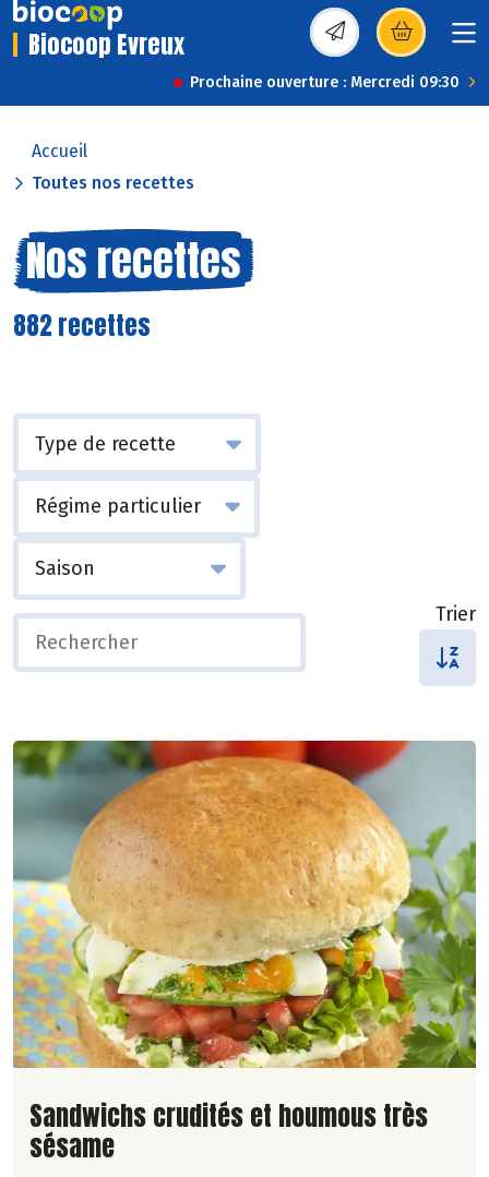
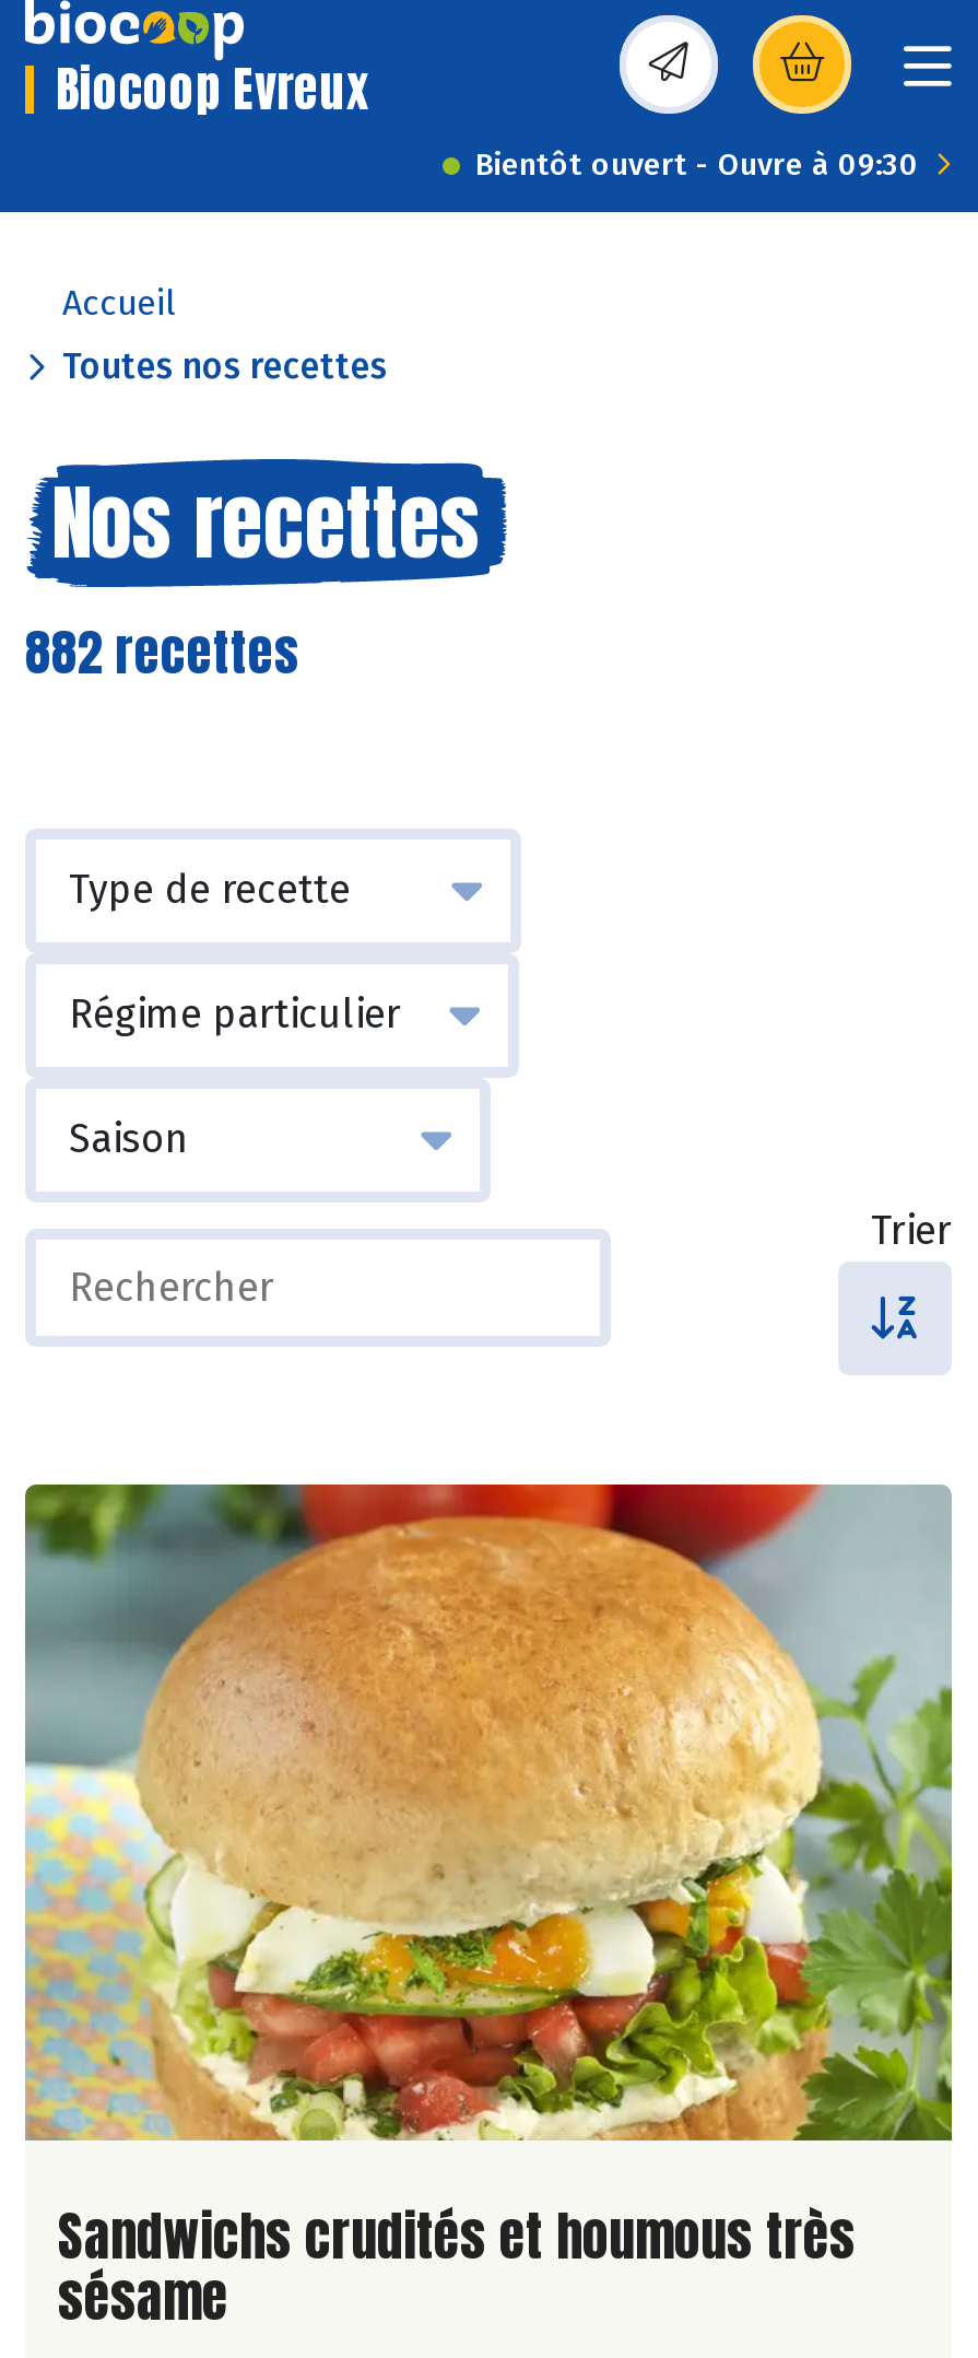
- Prochaine ouverture : Mercredi 09:30
+ Bientôt ouvert - Ouvre à 09:30
